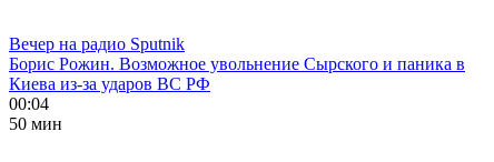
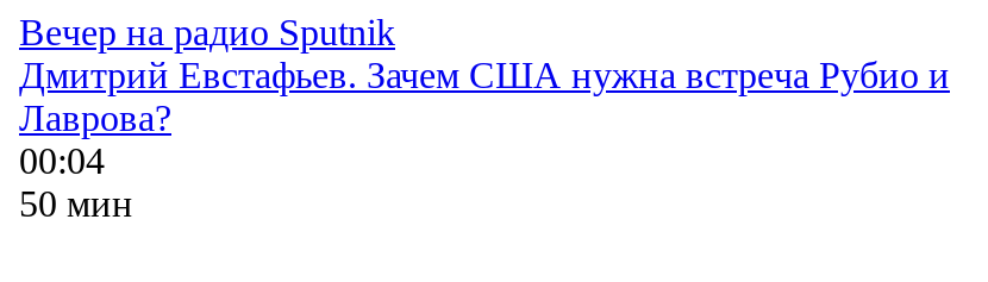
- Борис Рожин. Возможное увольнение Сырского и паника в
- Киева из-за ударов ВС РФ
+ Дмитрий Евстафьев. Зачем США нужна встреча Рубио и
+ Лаврова?
